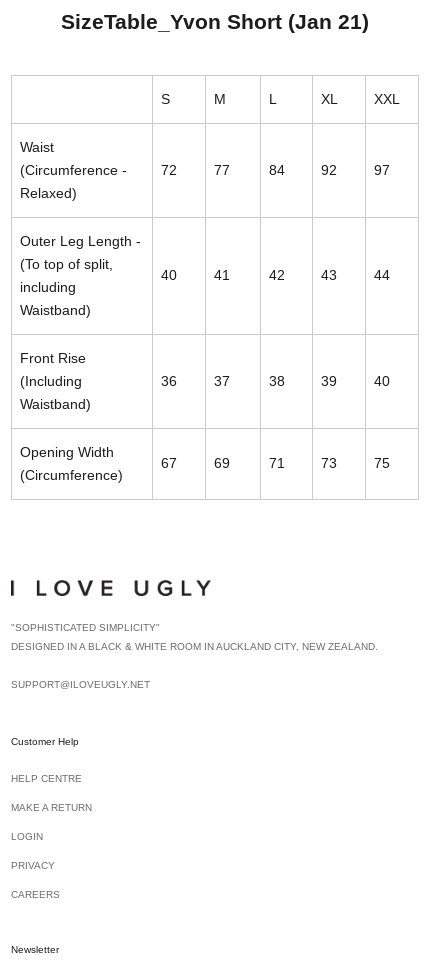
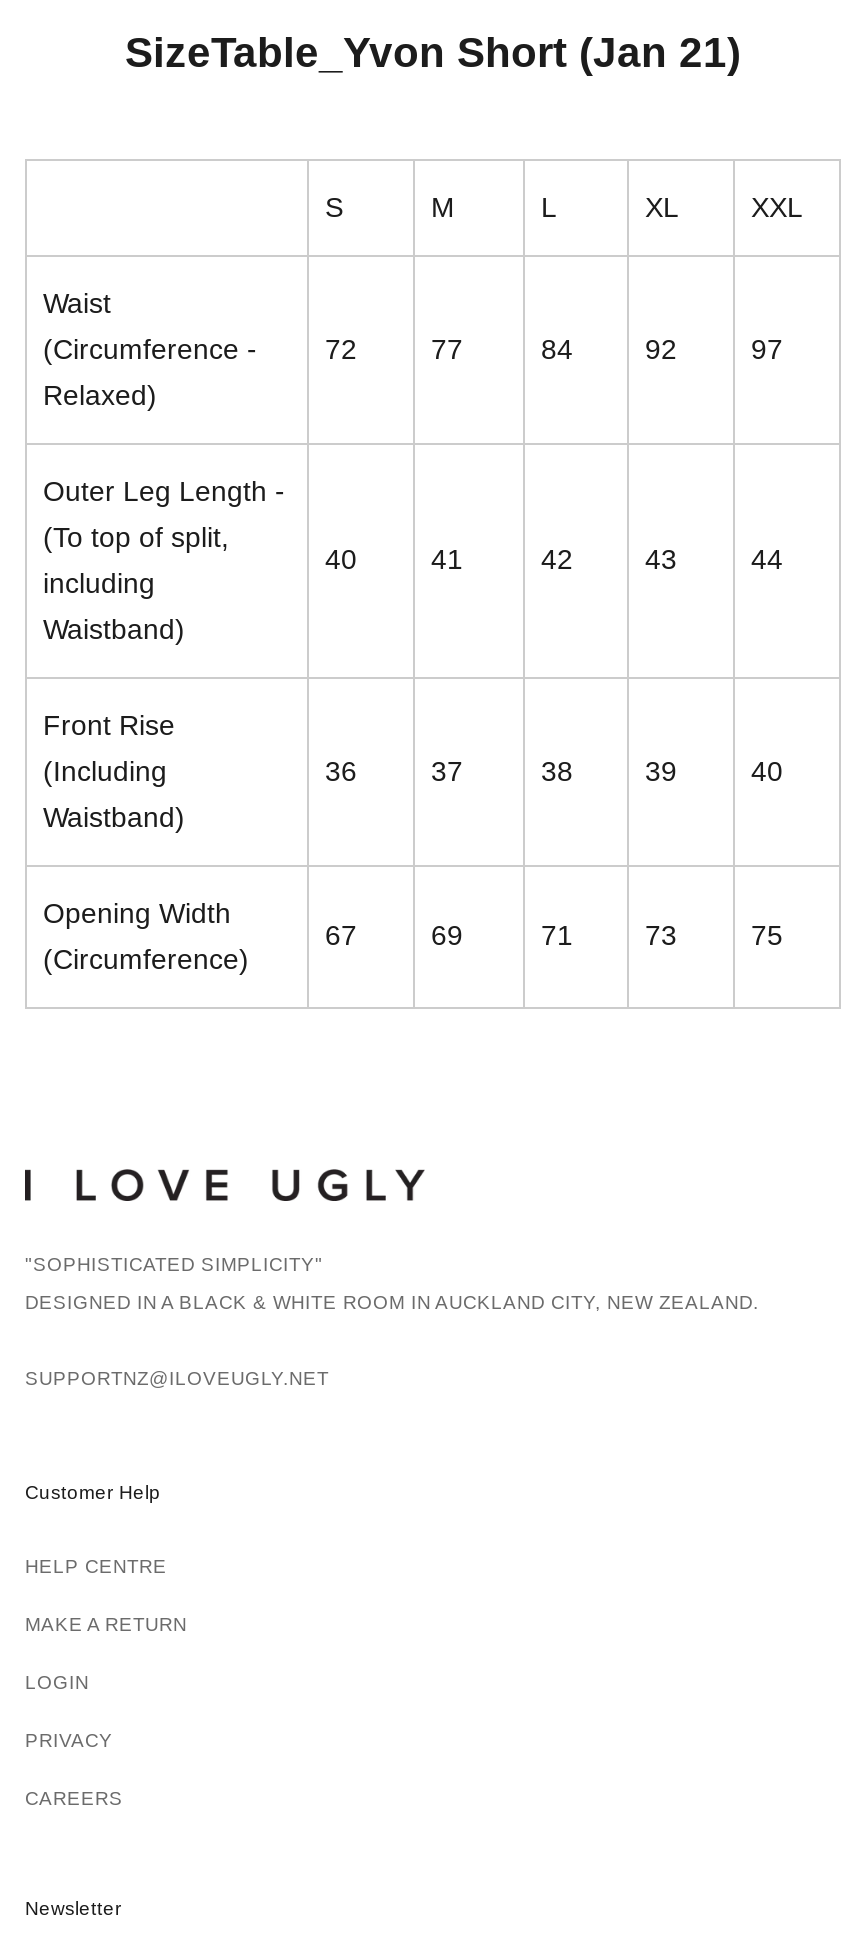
- SUPPORT@ILOVEUGLY.NET
+ SUPPORTNZ@ILOVEUGLY.NET
